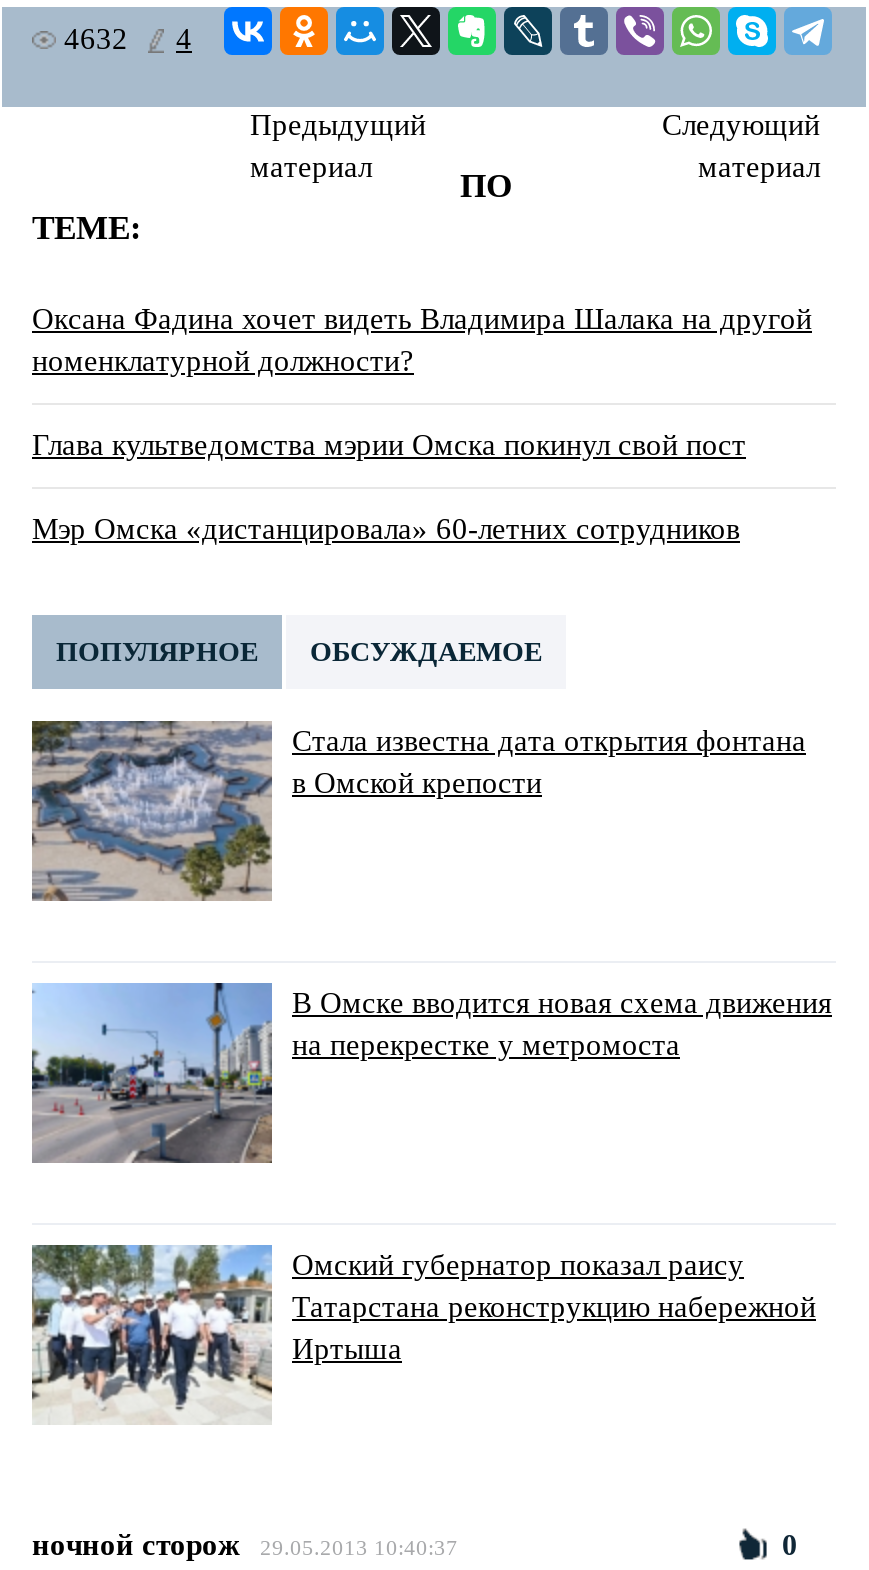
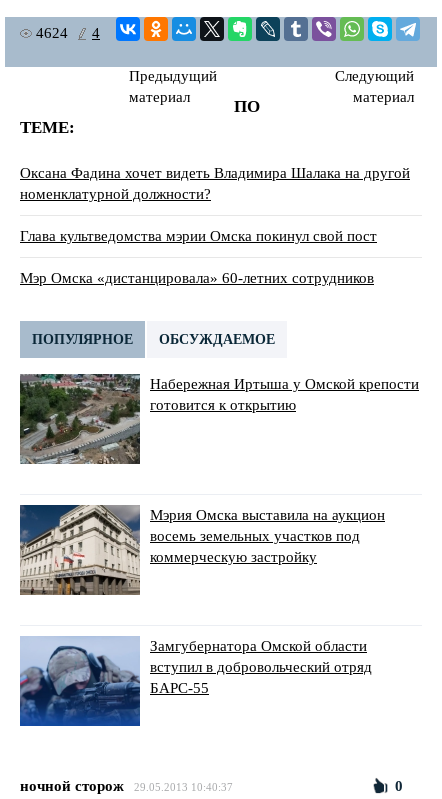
- 4632 4
+ 4624 4

- [image]
- Стала известна дата открытия фонтана
- в Омской крепости
+ [image]
+ Набережная Иртыша у Омской крепости
+ готовится к открытию

- [image]
- В Омске вводится новая схема движения
- на перекрестке у метромоста
+ [image]
+ Мэрия Омска выставила на аукцион
+ восемь земельных участков под
+ коммерческую застройку

- [image]
- Омский губернатор показал раису
- Татарстана реконструкцию набережной
- Иртыша
+ [image]
+ Замгубернатора Омской области
+ вступил в добровольческий отряд
+ БАРС-55
